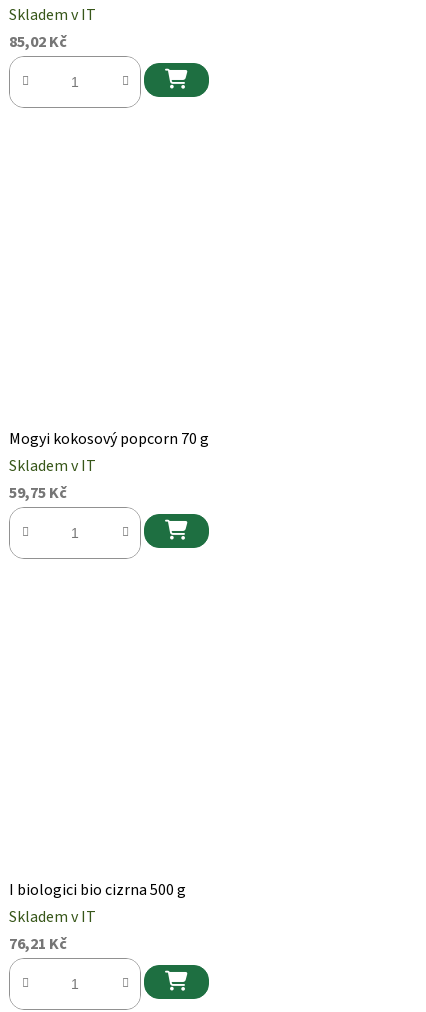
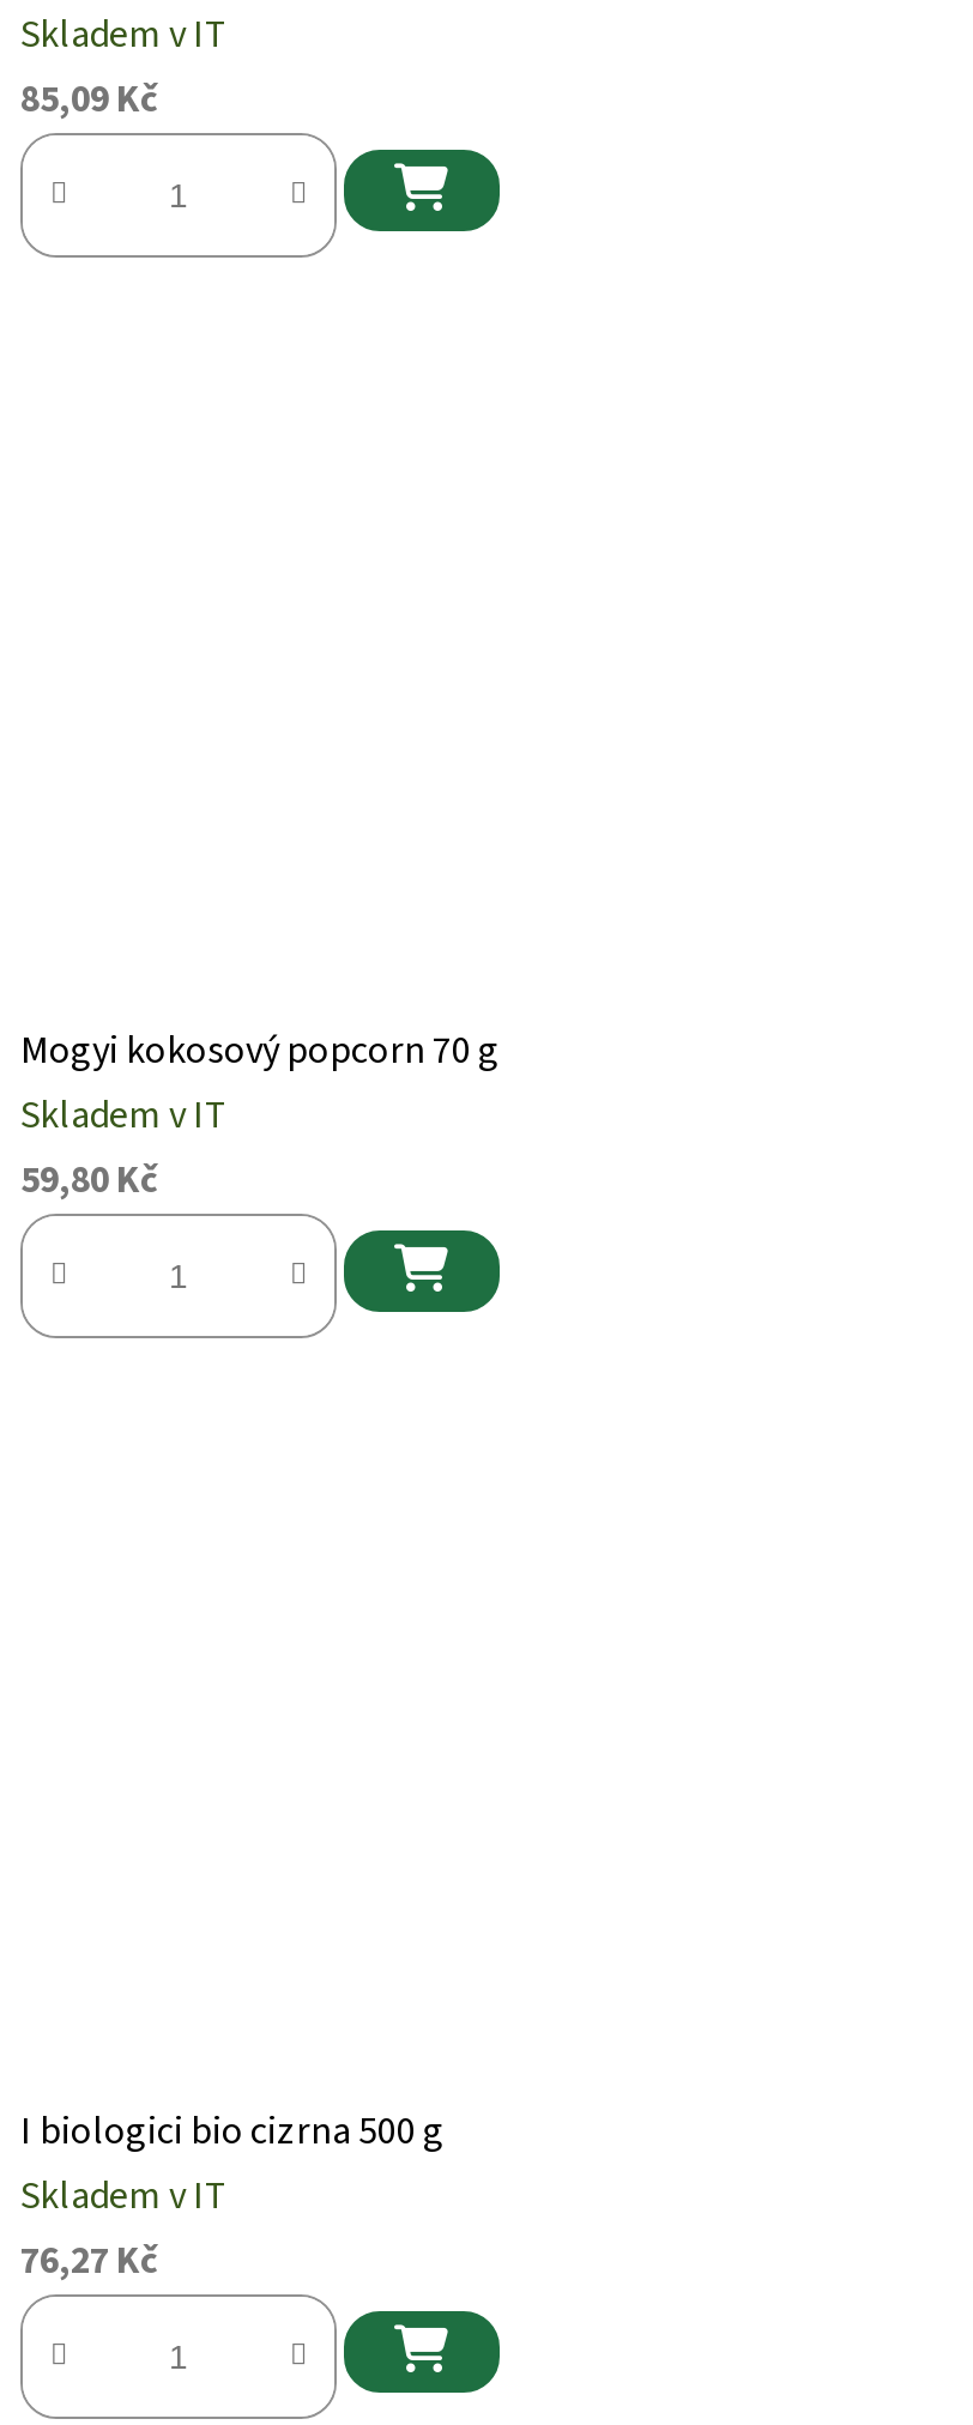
- 85,02 Kč
+ 85,09 Kč

- 59,75 Kč
+ 59,80 Kč

- 76,21 Kč
+ 76,27 Kč
